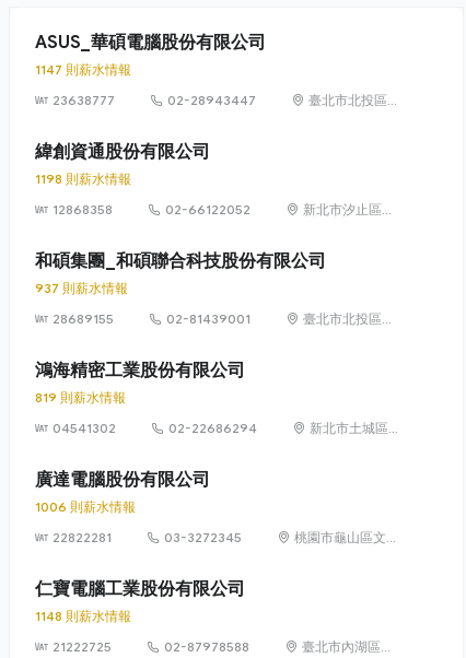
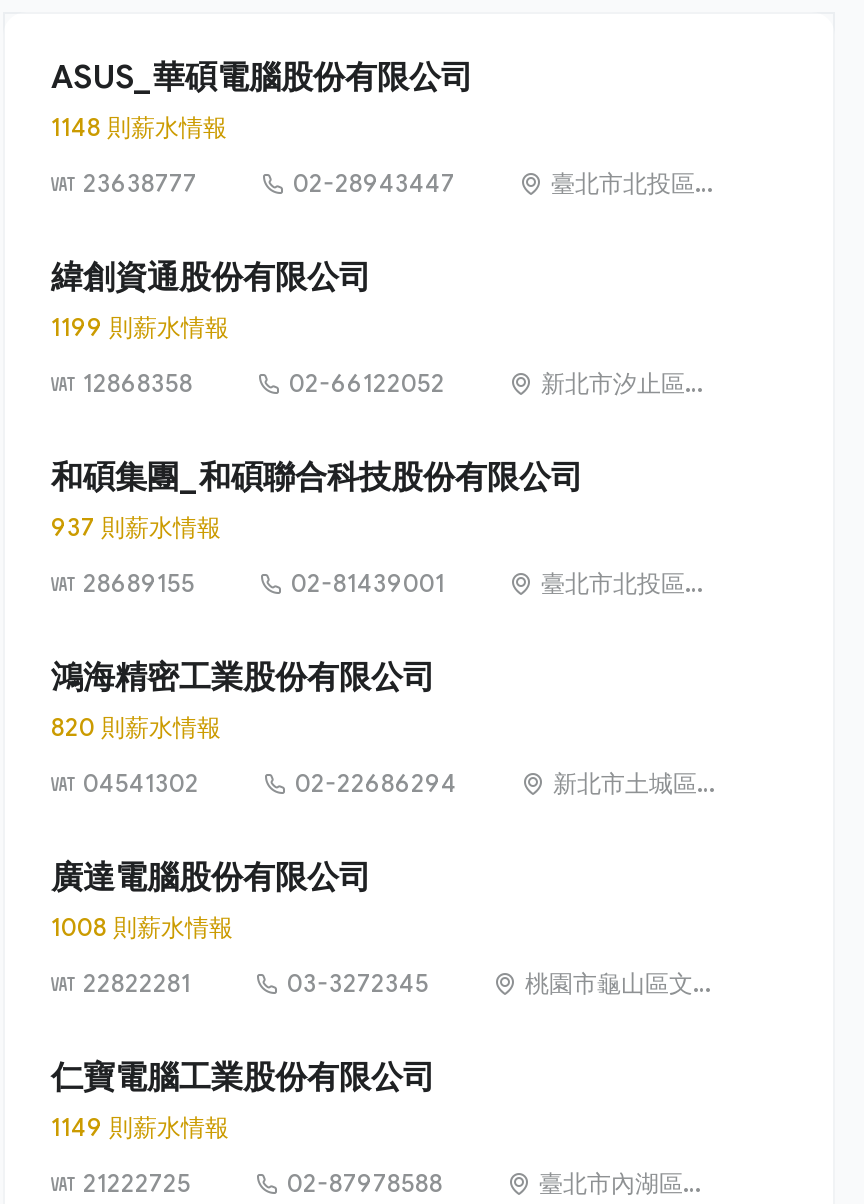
- 1147 則薪水情報
+ 1148 則薪水情報

- 1198 則薪水情報
+ 1199 則薪水情報

- 819 則薪水情報
+ 820 則薪水情報

- 1006 則薪水情報
+ 1008 則薪水情報

- 1148 則薪水情報
+ 1149 則薪水情報
